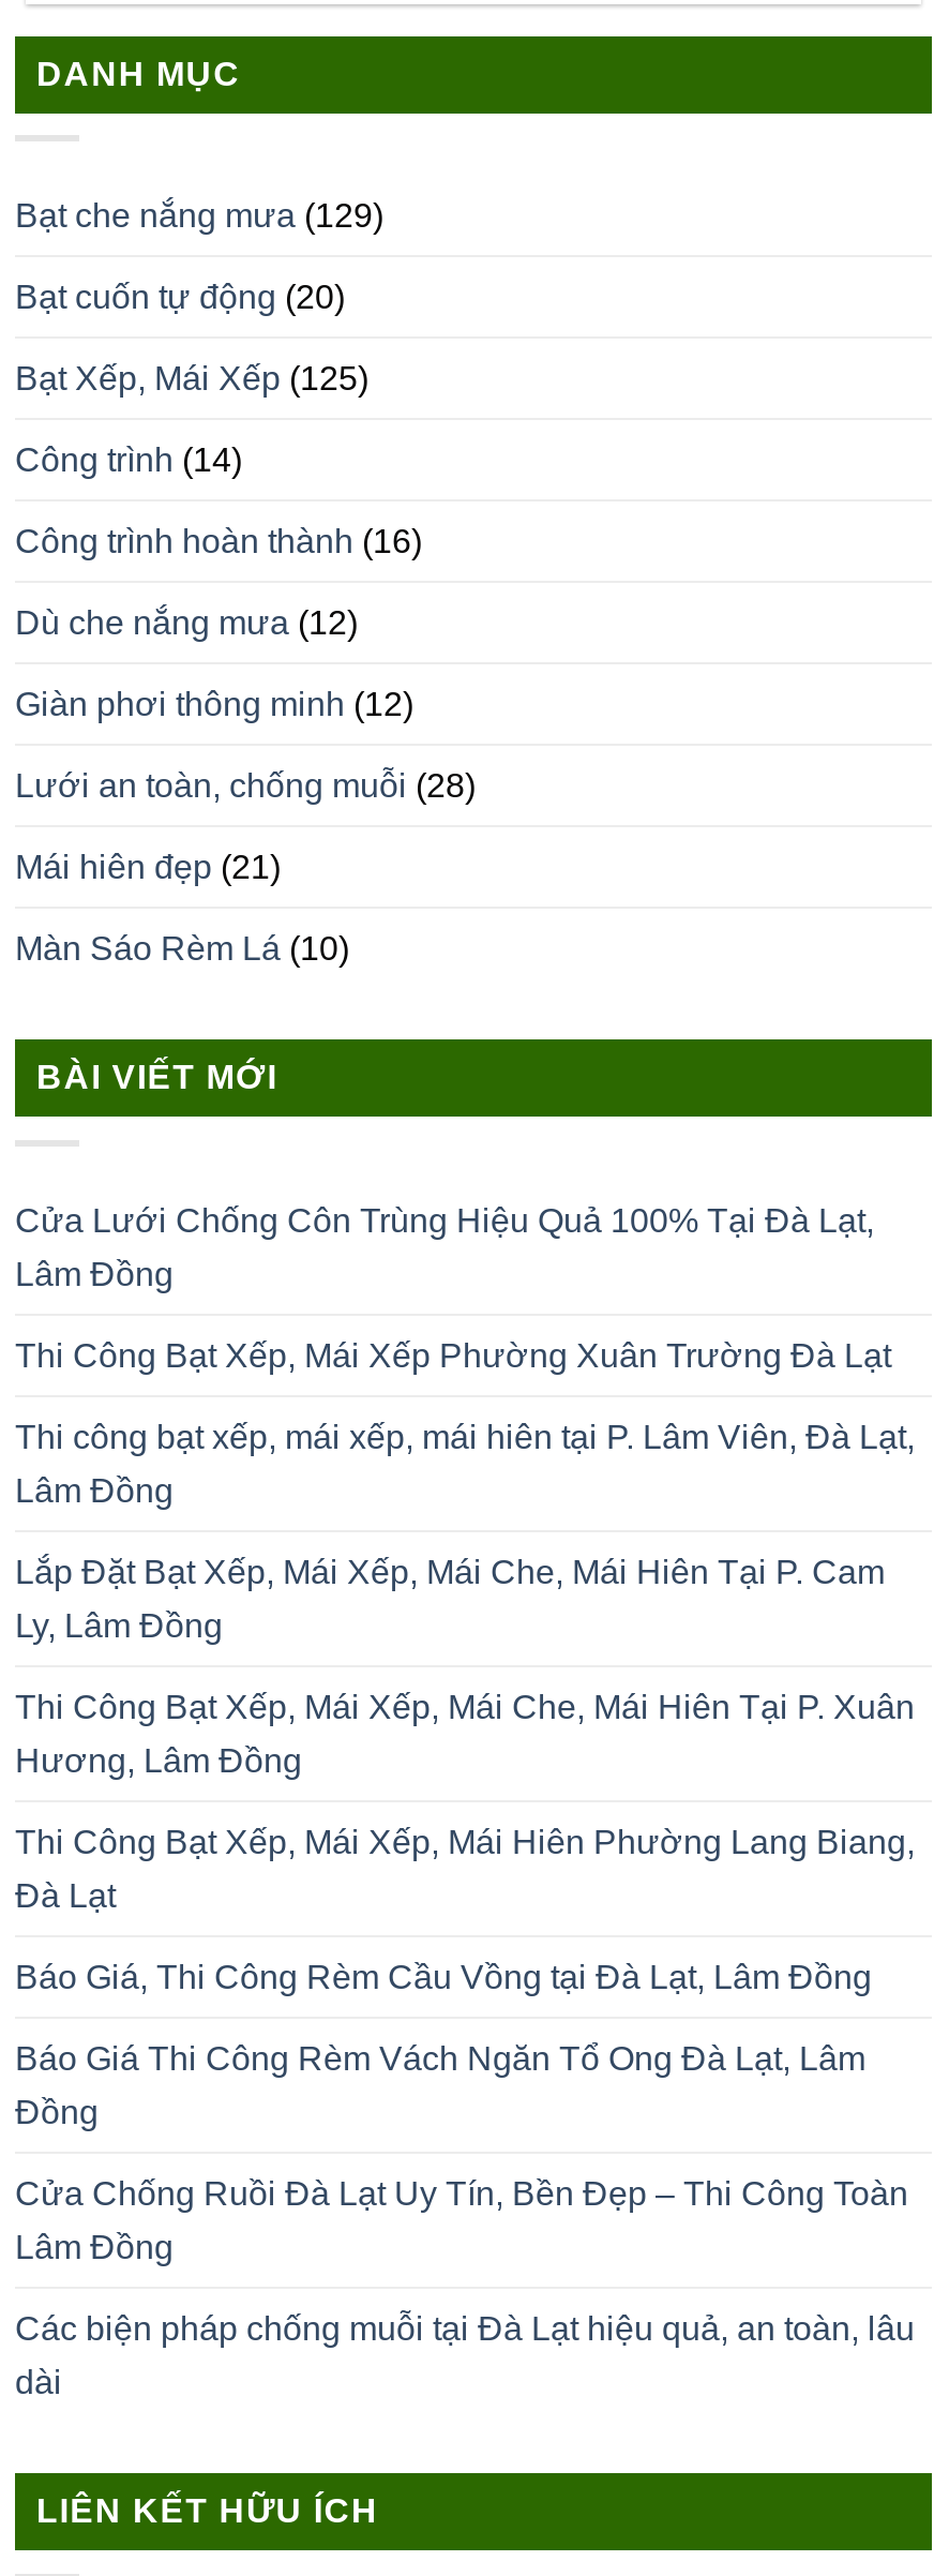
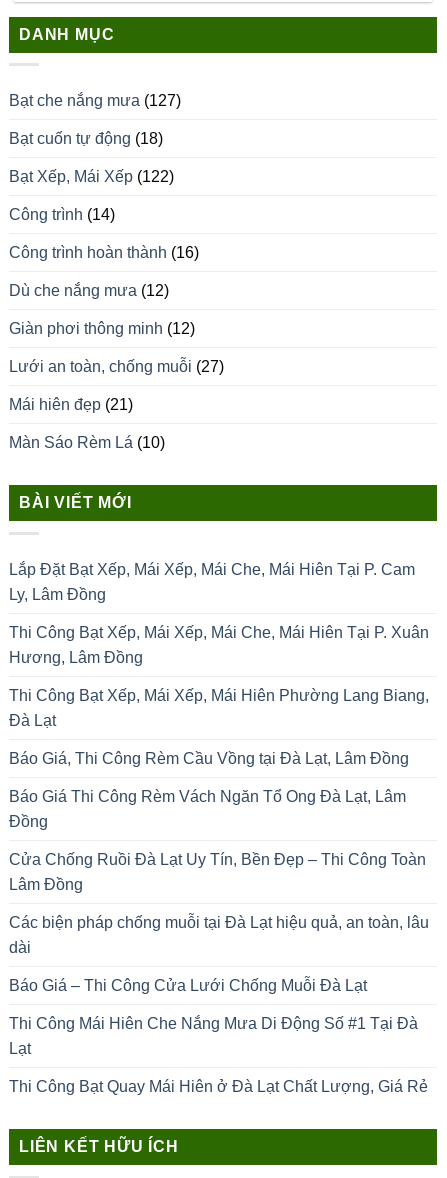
- Bạt che nắng mưa (129)
+ Bạt che nắng mưa (127)

- Bạt cuốn tự động (20)
+ Bạt cuốn tự động (18)

- Bạt Xếp, Mái Xếp (125)
+ Bạt Xếp, Mái Xếp (122)

- Lưới an toàn, chống muỗi (28)
+ Lưới an toàn, chống muỗi (27)

- Cửa Lưới Chống Côn Trùng Hiệu Quả 100% Tại Đà Lạt,
- Lâm Đồng
- Thi Công Bạt Xếp, Mái Xếp Phường Xuân Trường Đà Lạt
- Thi công bạt xếp, mái xếp, mái hiên tại P. Lâm Viên, Đà Lạt,
- Lâm Đồng

moved up: Lắp Đặt Bạt Xếp, Mái Xếp, Mái Che, Mái Hiên Tại P. Cam | Ly, Lâm Đồng | Thi Công Bạt Xếp, Mái Xếp, Mái Che, Mái Hiên Tại P. Xuân | ... | Các biện pháp chống muỗi tại Đà Lạt hiệu quả, an toàn, lâu | dài

+ Báo Giá – Thi Công Cửa Lưới Chống Muỗi Đà Lạt
+ Thi Công Mái Hiên Che Nắng Mưa Di Động Số #1 Tại Đà
+ Lạt
+ Thi Công Bạt Quay Mái Hiên ở Đà Lạt Chất Lượng, Giá Rẻ
